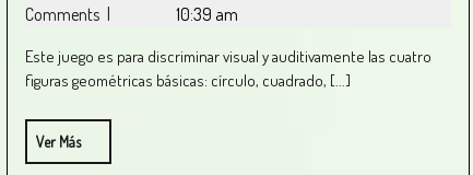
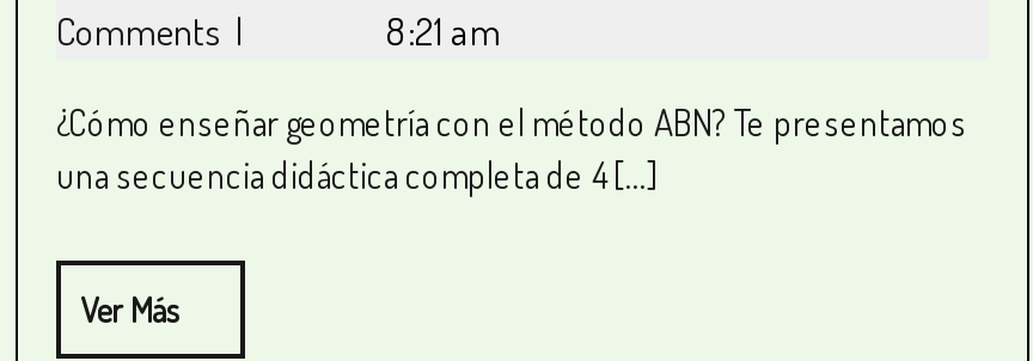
- 10:39 am
+ 8:21 am

- Este juego es para discriminar visual y auditivamente las cuatro
- figuras geométricas básicas: círculo, cuadrado, [...]
+ ¿Cómo enseñar geometría con el método ABN? Te presentamos
+ una secuencia didáctica completa de 4 [...]
